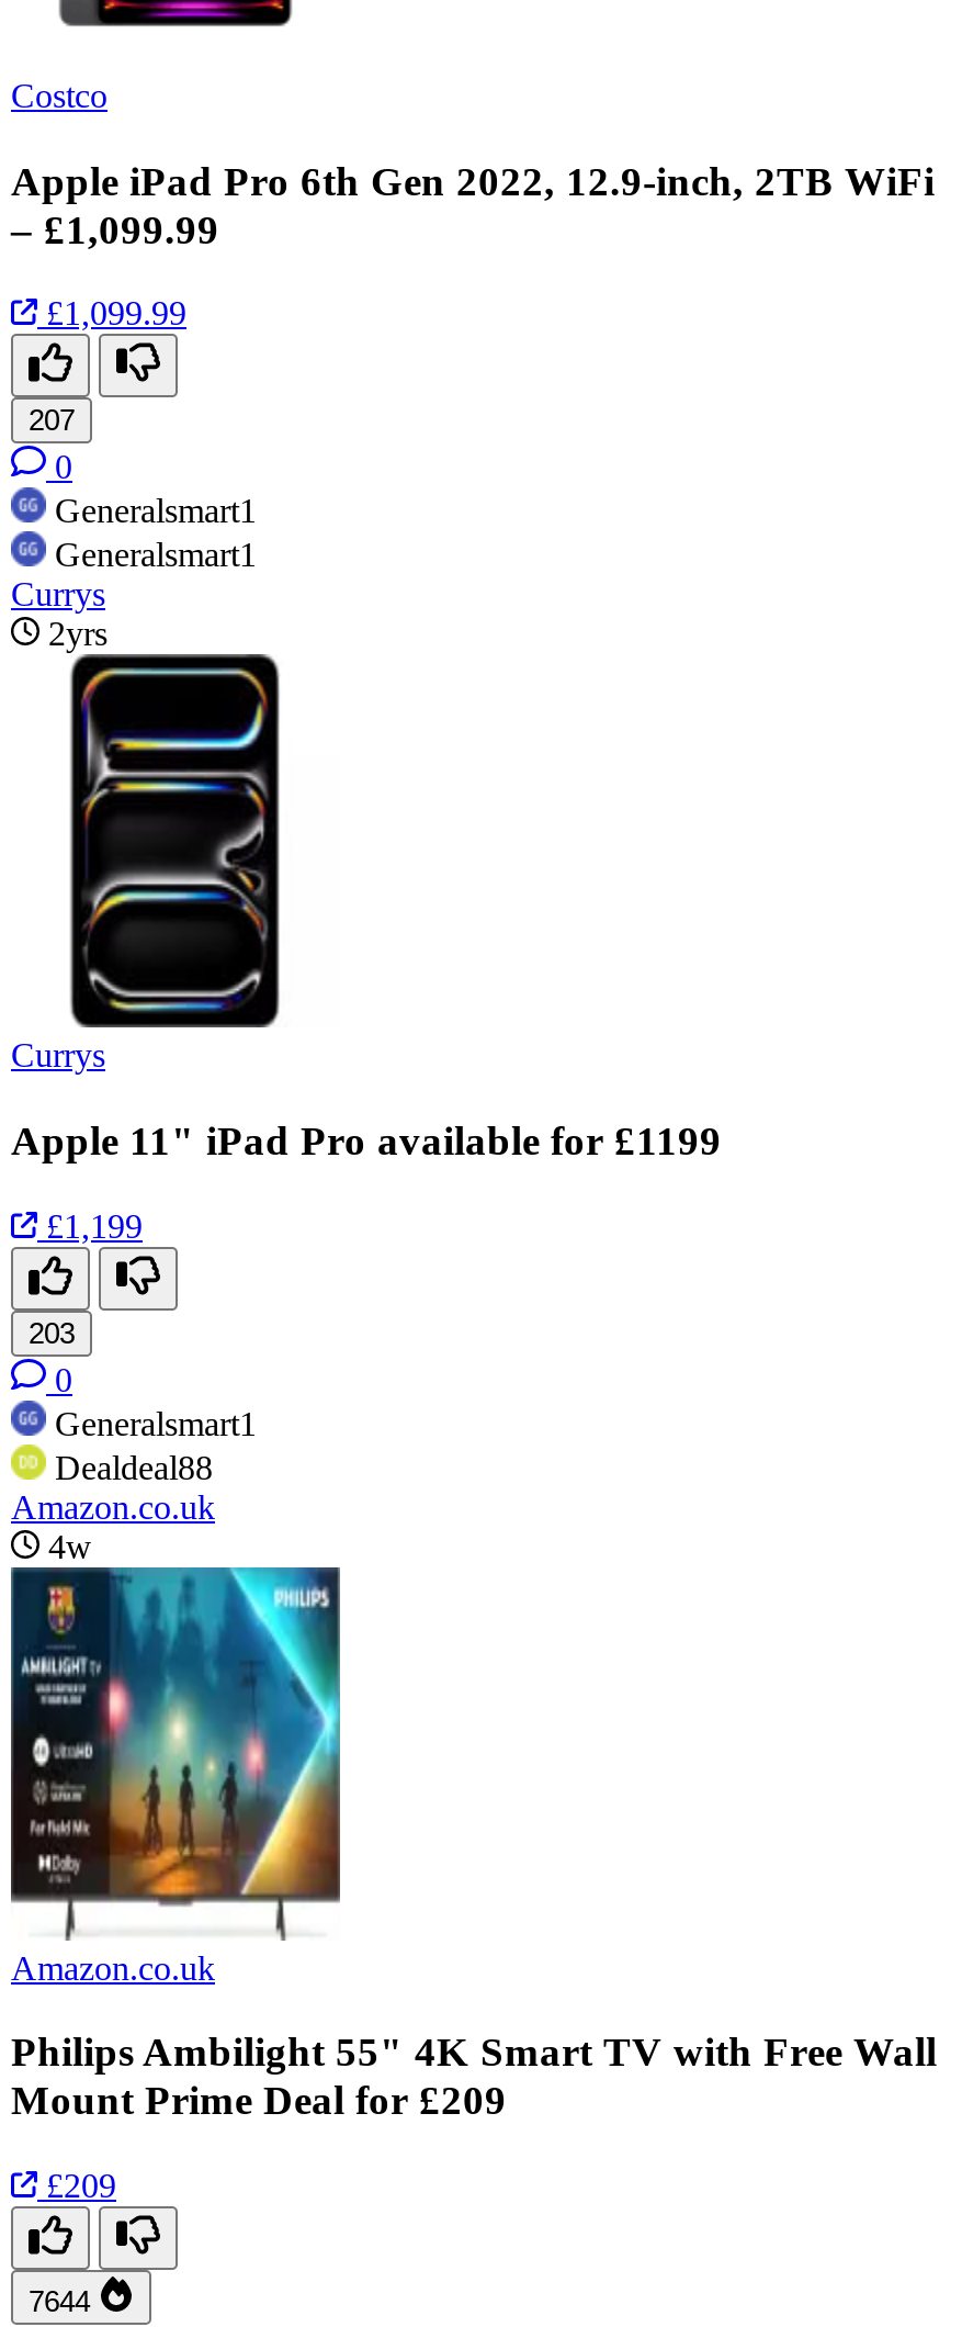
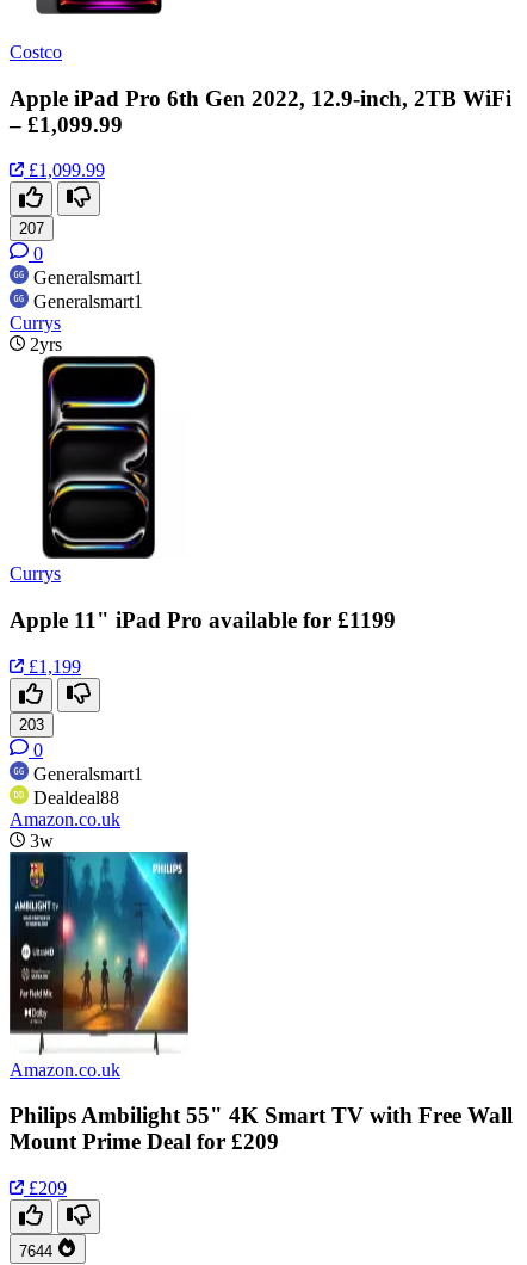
- 4w
+ 3w
